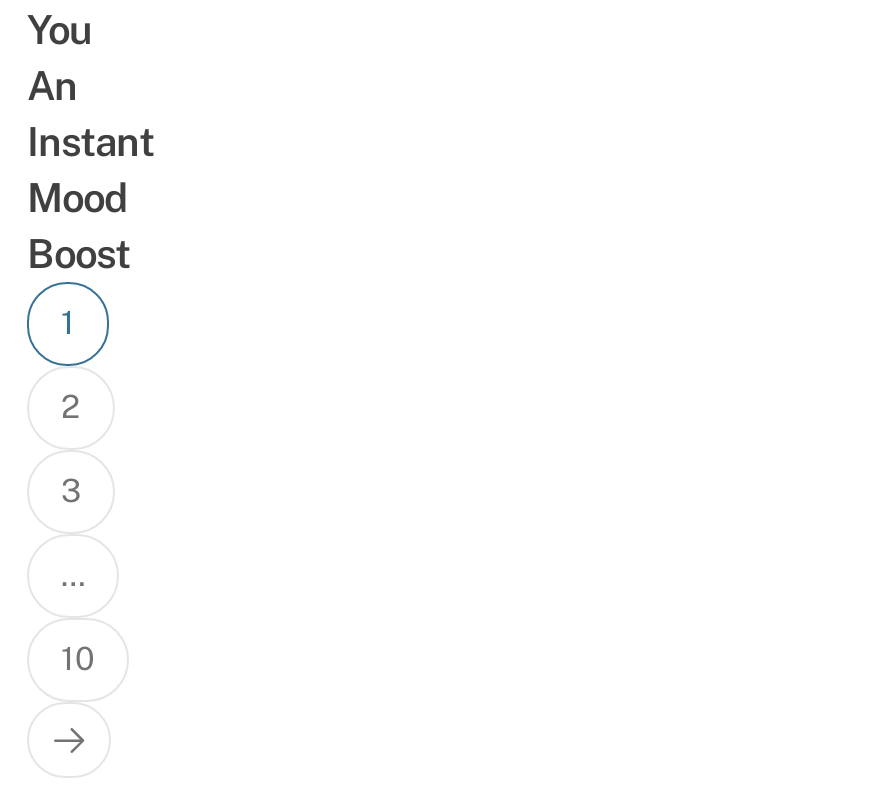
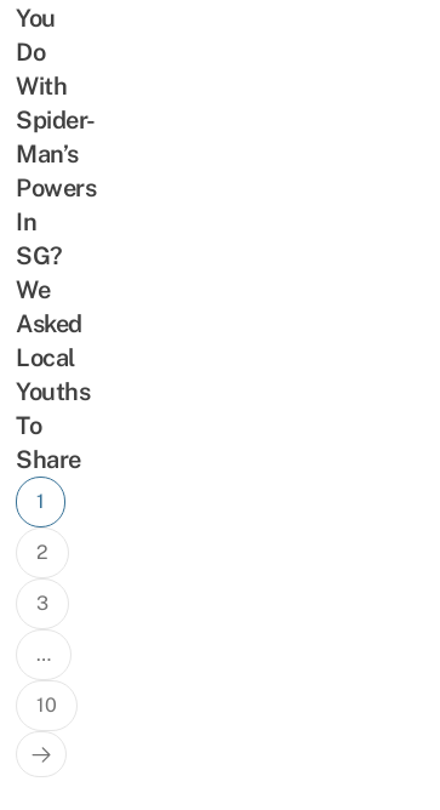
- An
- Instant
- Mood
- Boost
+ Do
+ With
+ Spider-
+ Man’s
+ Powers
+ In
+ SG?
+ We
+ Asked
+ Local
+ Youths
+ To
+ Share
